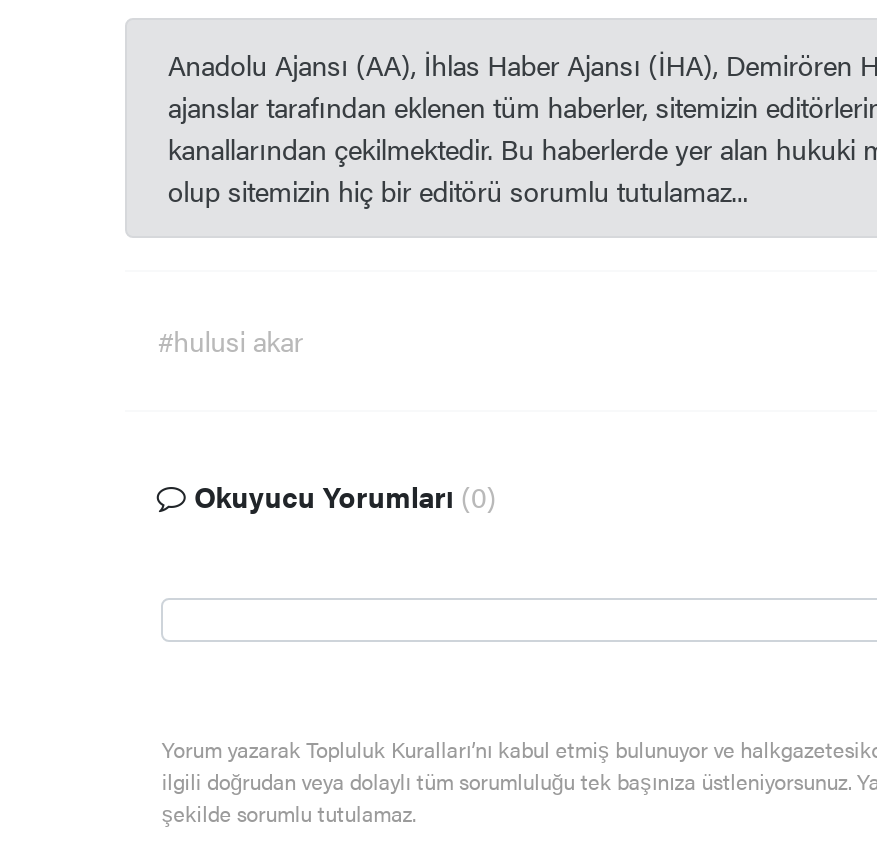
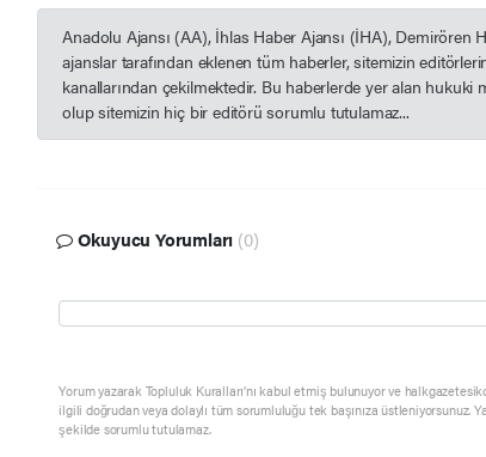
- #hulusi akar
